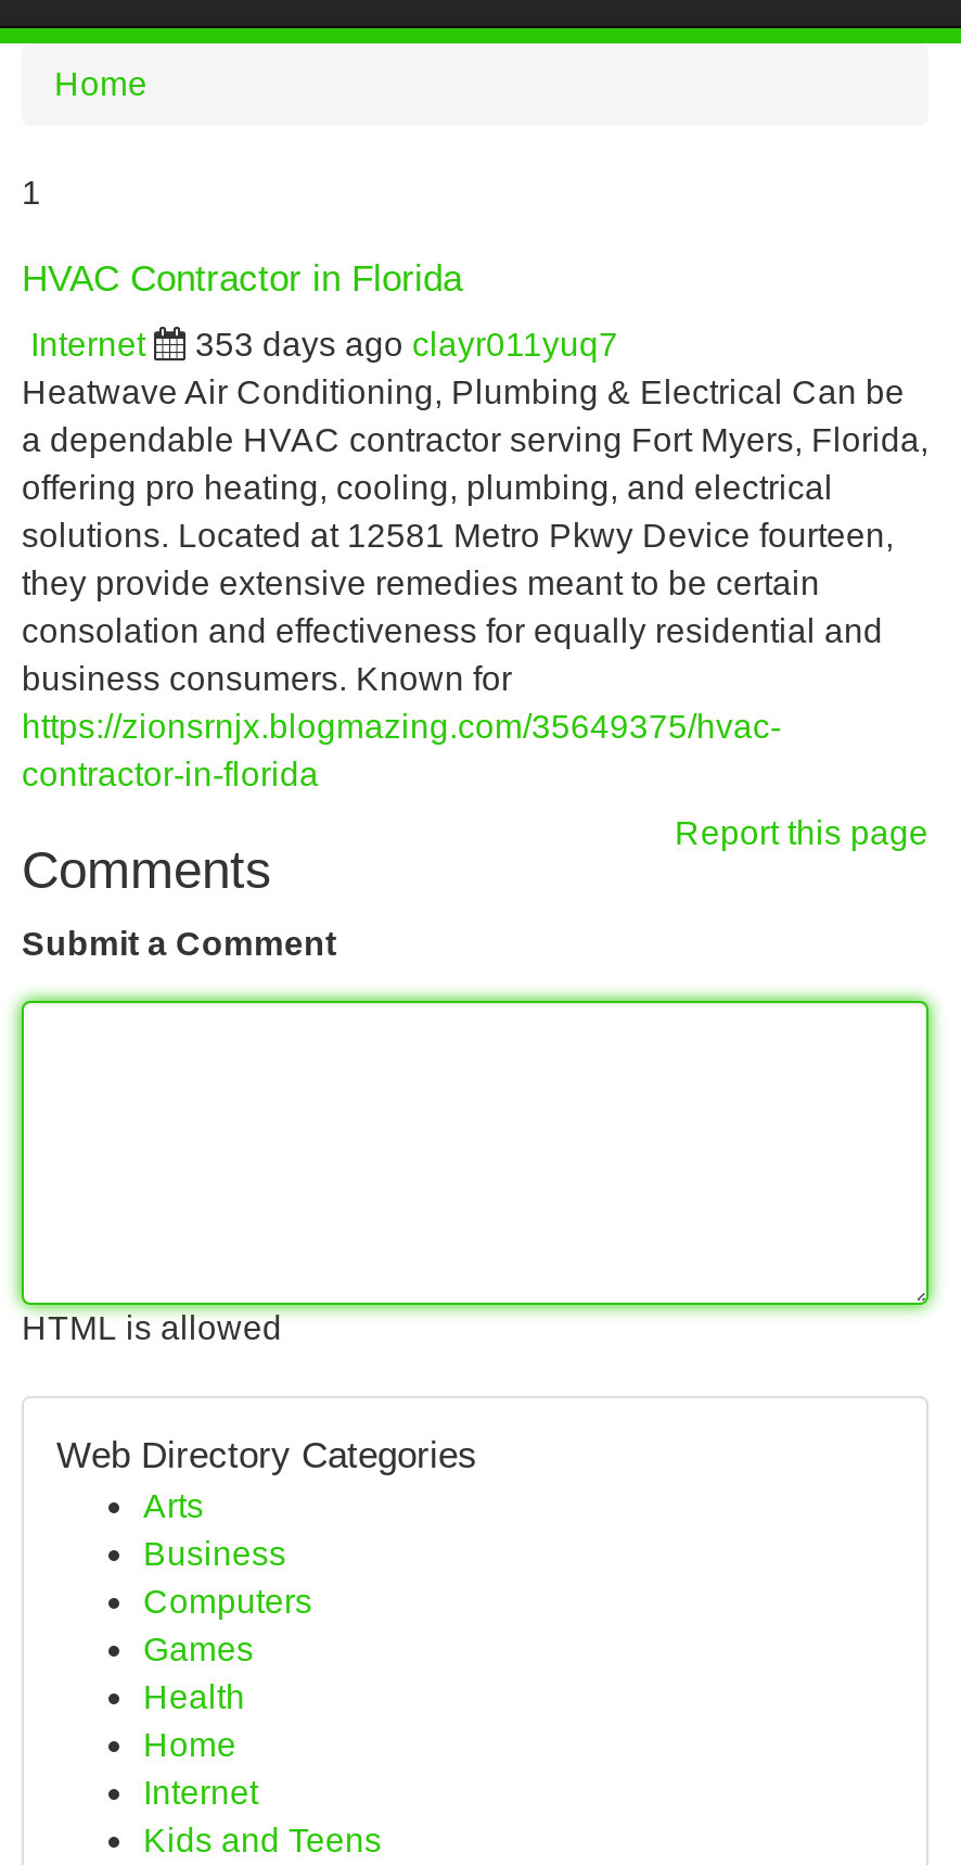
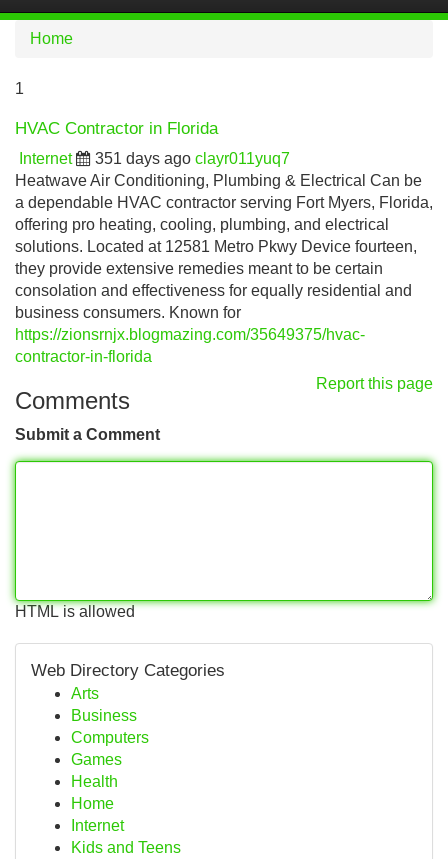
- 353 days ago clayr011yuq7
+ 351 days ago clayr011yuq7
